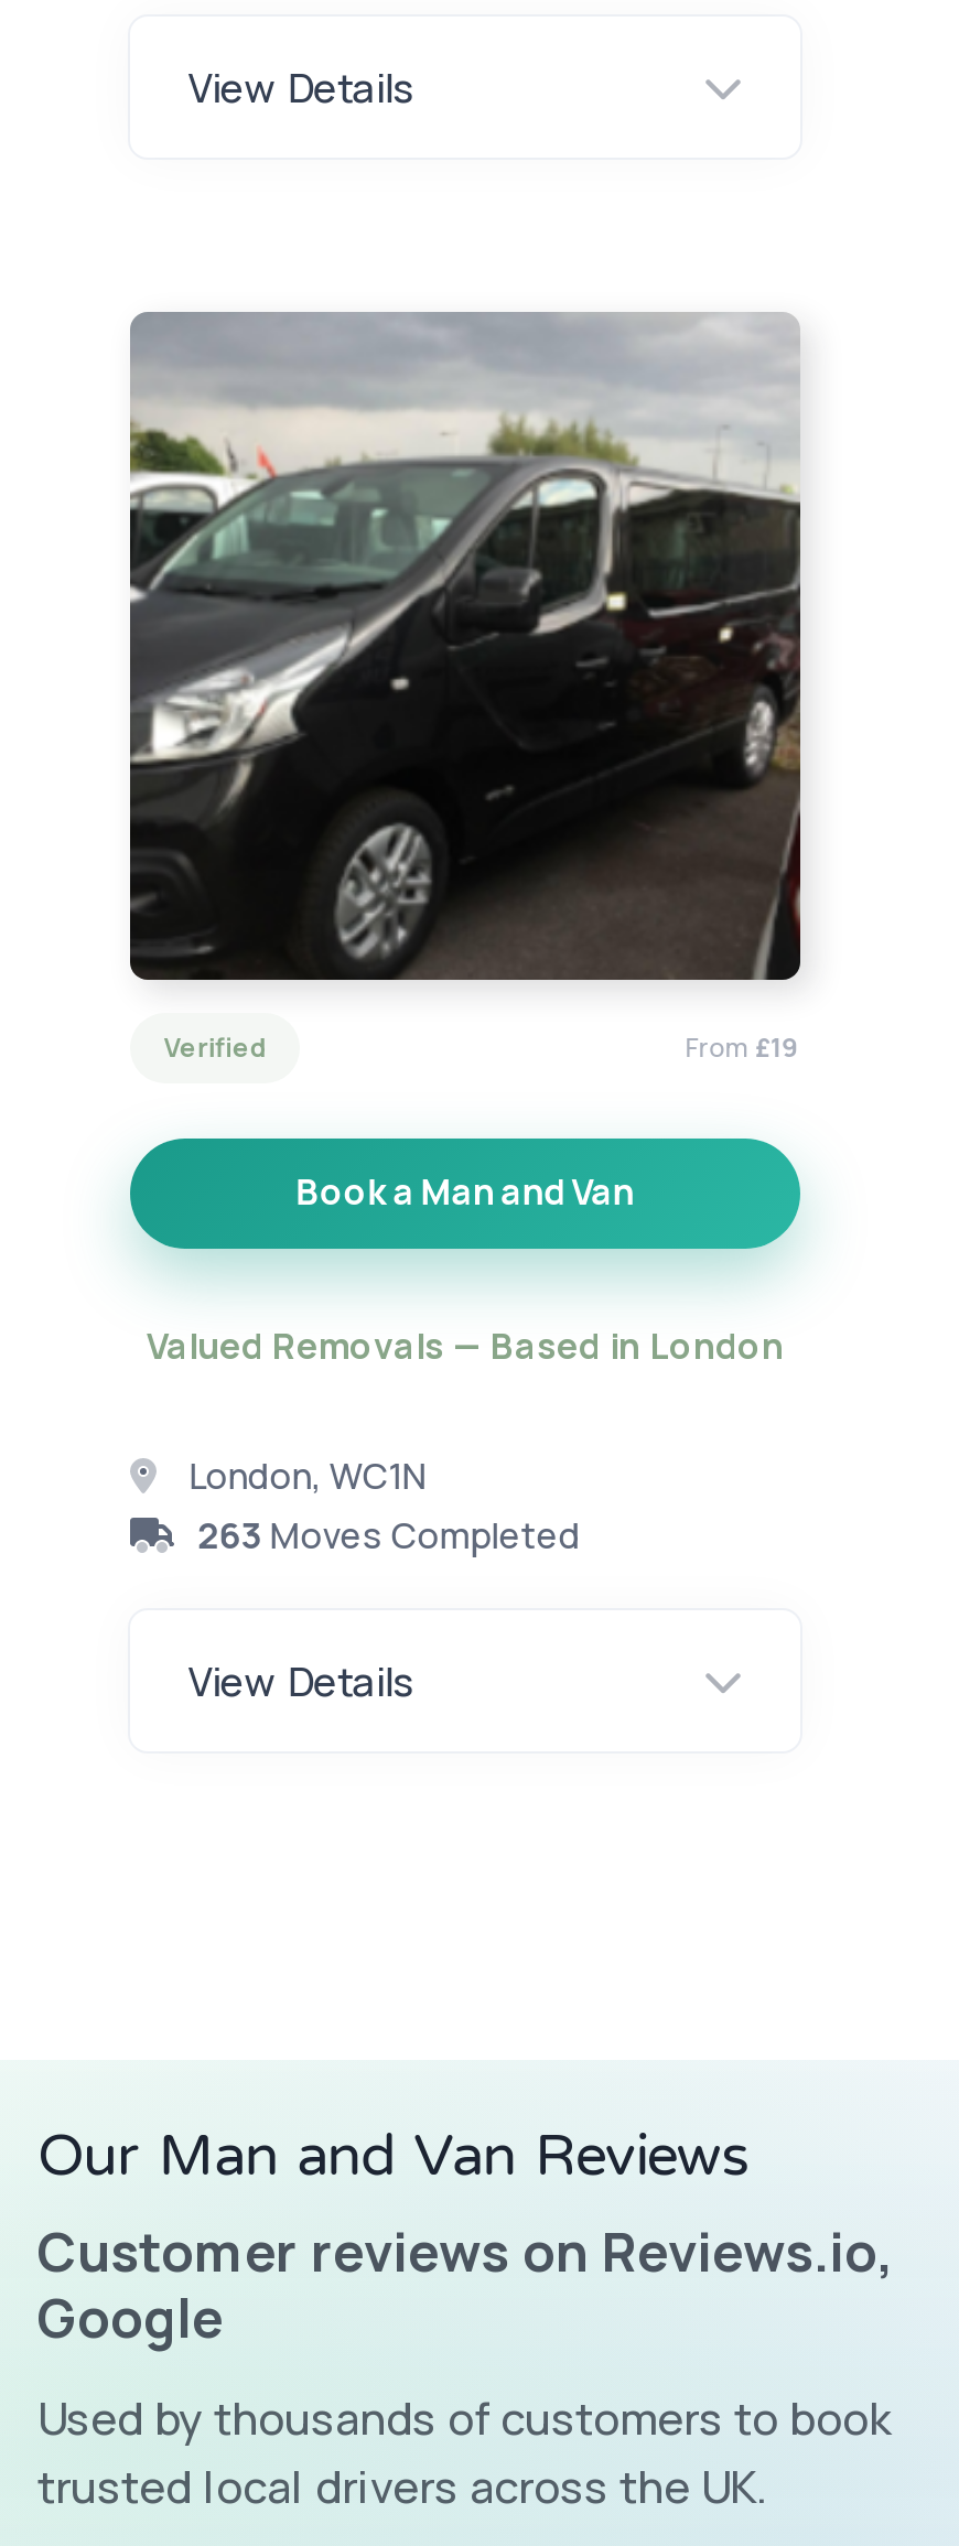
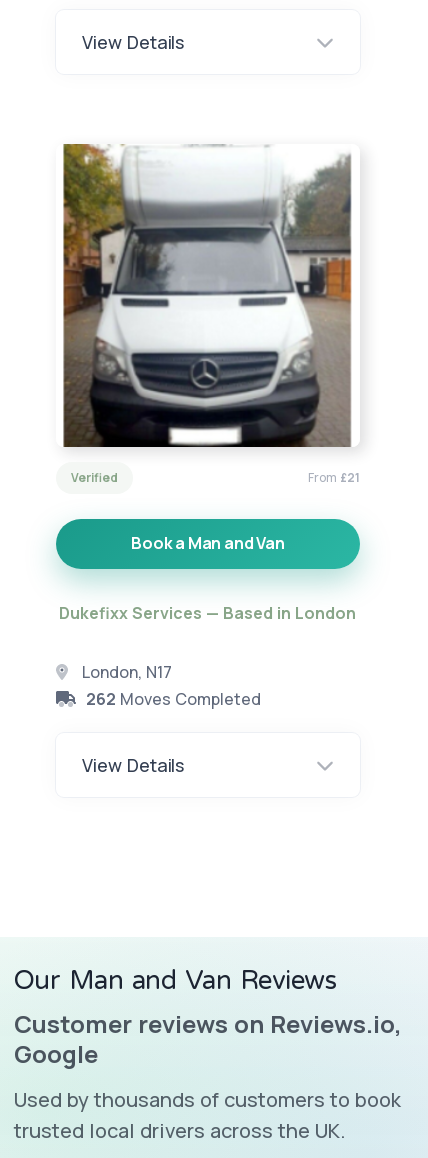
- [image]
- From £19
+ [image]
+ From £21

- Valued Removals — Based in London
+ Dukefixx Services — Based in London

- London, WC1N
+ London, N17

- 263 Moves Completed
+ 262 Moves Completed
